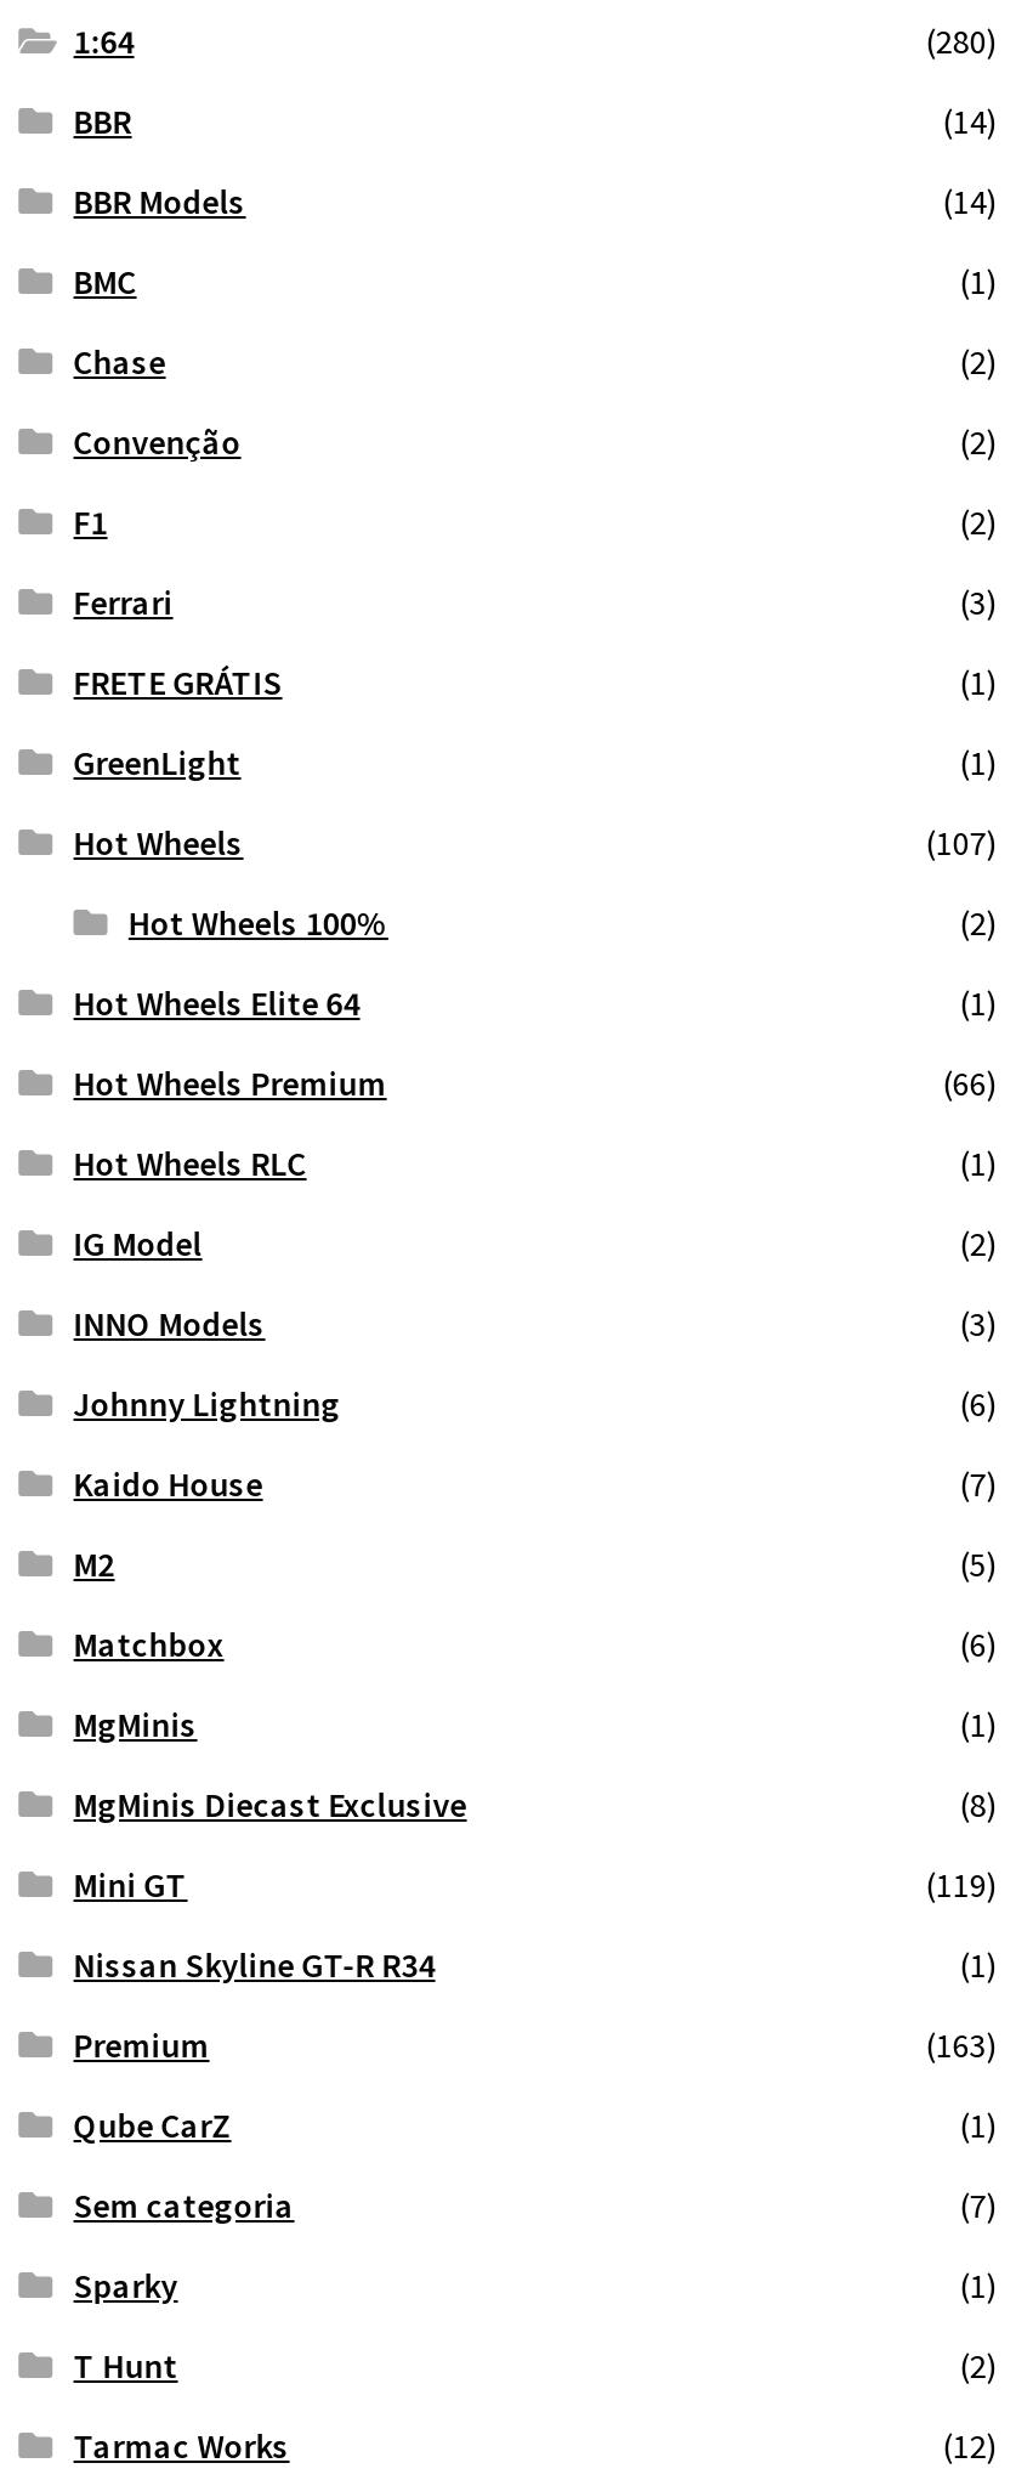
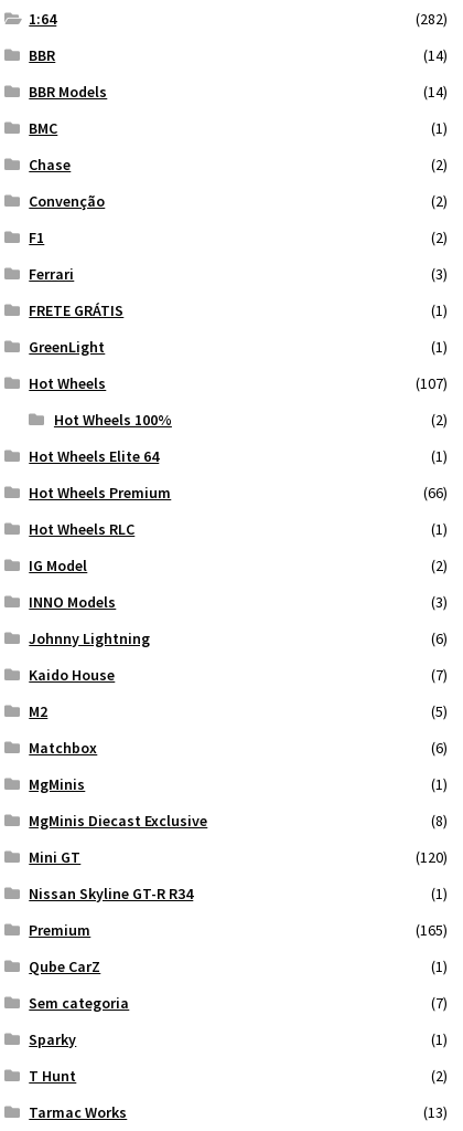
- (280)
+ (282)

- (119)
+ (120)

- (163)
+ (165)

- (12)
+ (13)
